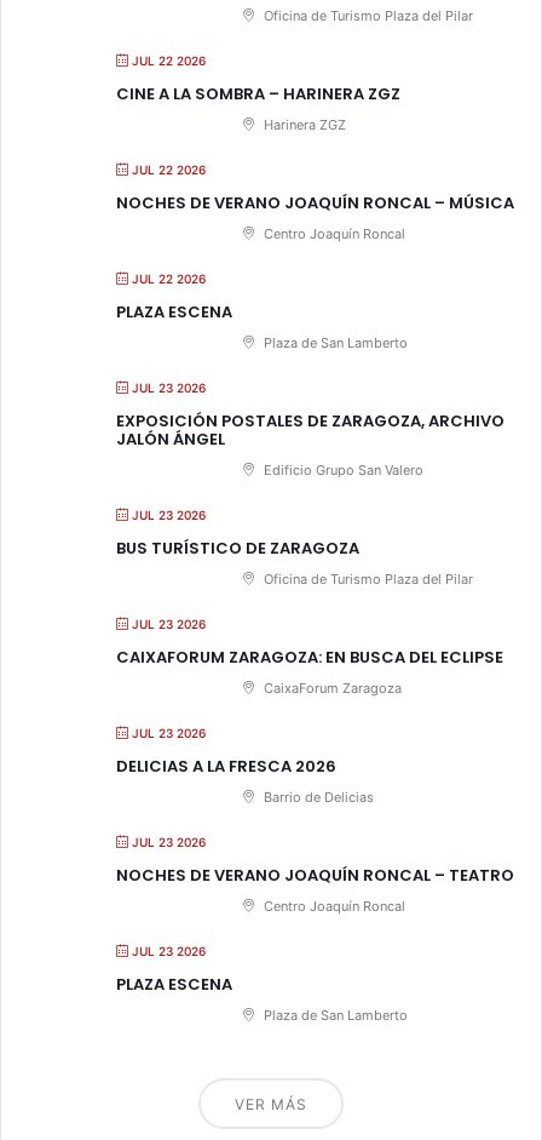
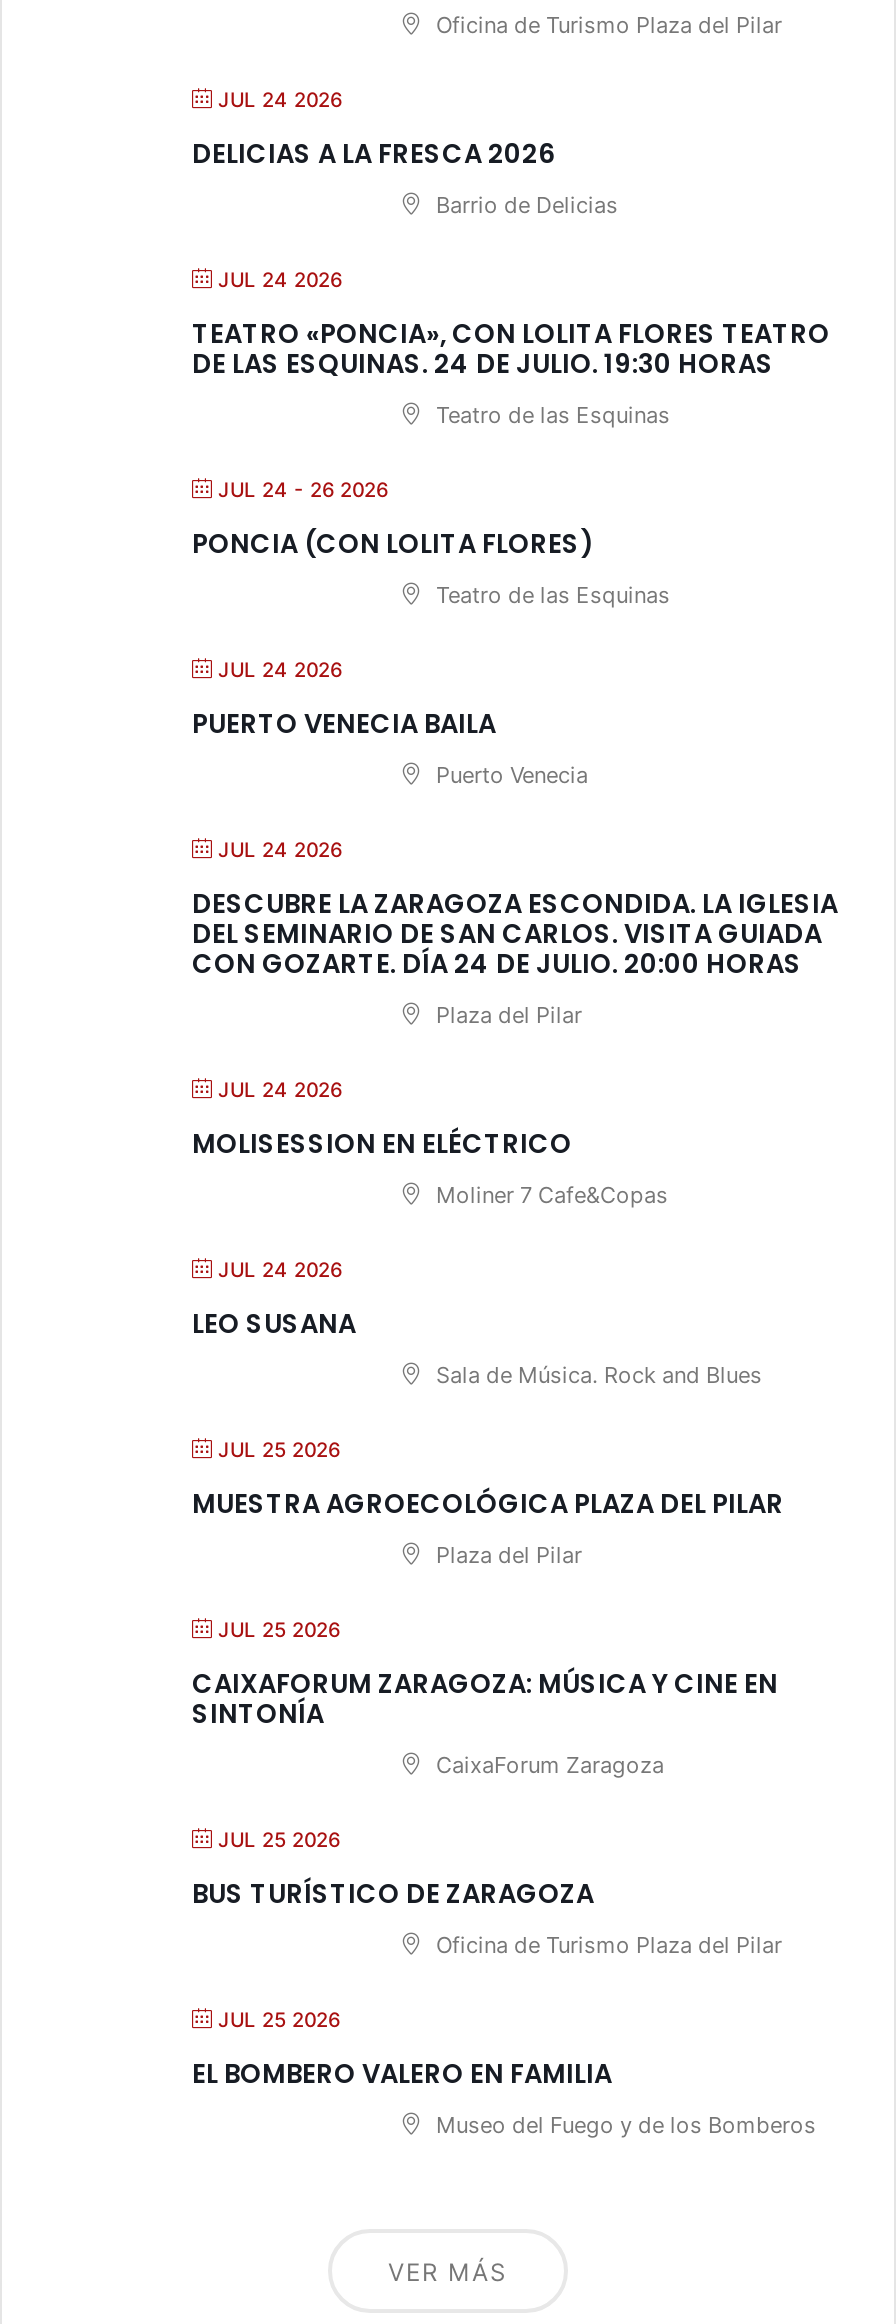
- JUL 22 2026
- CINE A LA SOMBRA – HARINERA ZGZ
- Harinera ZGZ
- JUL 22 2026
- NOCHES DE VERANO JOAQUÍN RONCAL – MÚSICA
- Centro Joaquín Roncal
- JUL 22 2026
- PLAZA ESCENA
- Plaza de San Lamberto
- JUL 23 2026
- EXPOSICIÓN POSTALES DE ZARAGOZA, ARCHIVO
- JALÓN ÁNGEL
- Edificio Grupo San Valero
- JUL 23 2026
+ JUL 24 2026
+ JUL 24 2026
+ TEATRO «PONCIA», CON LOLITA FLORES TEATRO
+ DE LAS ESQUINAS. 24 DE JULIO. 19:30 HORAS
+ Teatro de las Esquinas
+ JUL 24 - 26 2026
+ PONCIA (CON LOLITA FLORES)
+ Teatro de las Esquinas
+ JUL 24 2026
+ PUERTO VENECIA BAILA
+ Puerto Venecia
+ JUL 24 2026
+ DESCUBRE LA ZARAGOZA ESCONDIDA. LA IGLESIA
+ DEL SEMINARIO DE SAN CARLOS. VISITA GUIADA
+ CON GOZARTE. DÍA 24 DE JULIO. 20:00 HORAS
+ Plaza del Pilar
+ JUL 24 2026
+ MOLISESSION EN ELÉCTRICO
+ Moliner 7 Cafe&Copas
+ JUL 24 2026
+ LEO SUSANA
+ Sala de Música. Rock and Blues
+ JUL 25 2026
+ MUESTRA AGROECOLÓGICA PLAZA DEL PILAR
+ Plaza del Pilar
+ JUL 25 2026
+ CAIXAFORUM ZARAGOZA: MÚSICA Y CINE EN
+ SINTONÍA
+ JUL 25 2026

moved down: BUS TURÍSTICO DE ZARAGOZA | Oficina de Turismo Plaza del Pilar

- JUL 23 2026
- CAIXAFORUM ZARAGOZA: EN BUSCA DEL ECLIPSE
- JUL 23 2026
- JUL 23 2026
- NOCHES DE VERANO JOAQUÍN RONCAL – TEATRO
- Centro Joaquín Roncal
- JUL 23 2026
- PLAZA ESCENA
- Plaza de San Lamberto
+ JUL 25 2026
+ EL BOMBERO VALERO EN FAMILIA
+ Museo del Fuego y de los Bomberos

moved up: CaixaForum Zaragoza

moved up: DELICIAS A LA FRESCA 2026 | Barrio de Delicias
